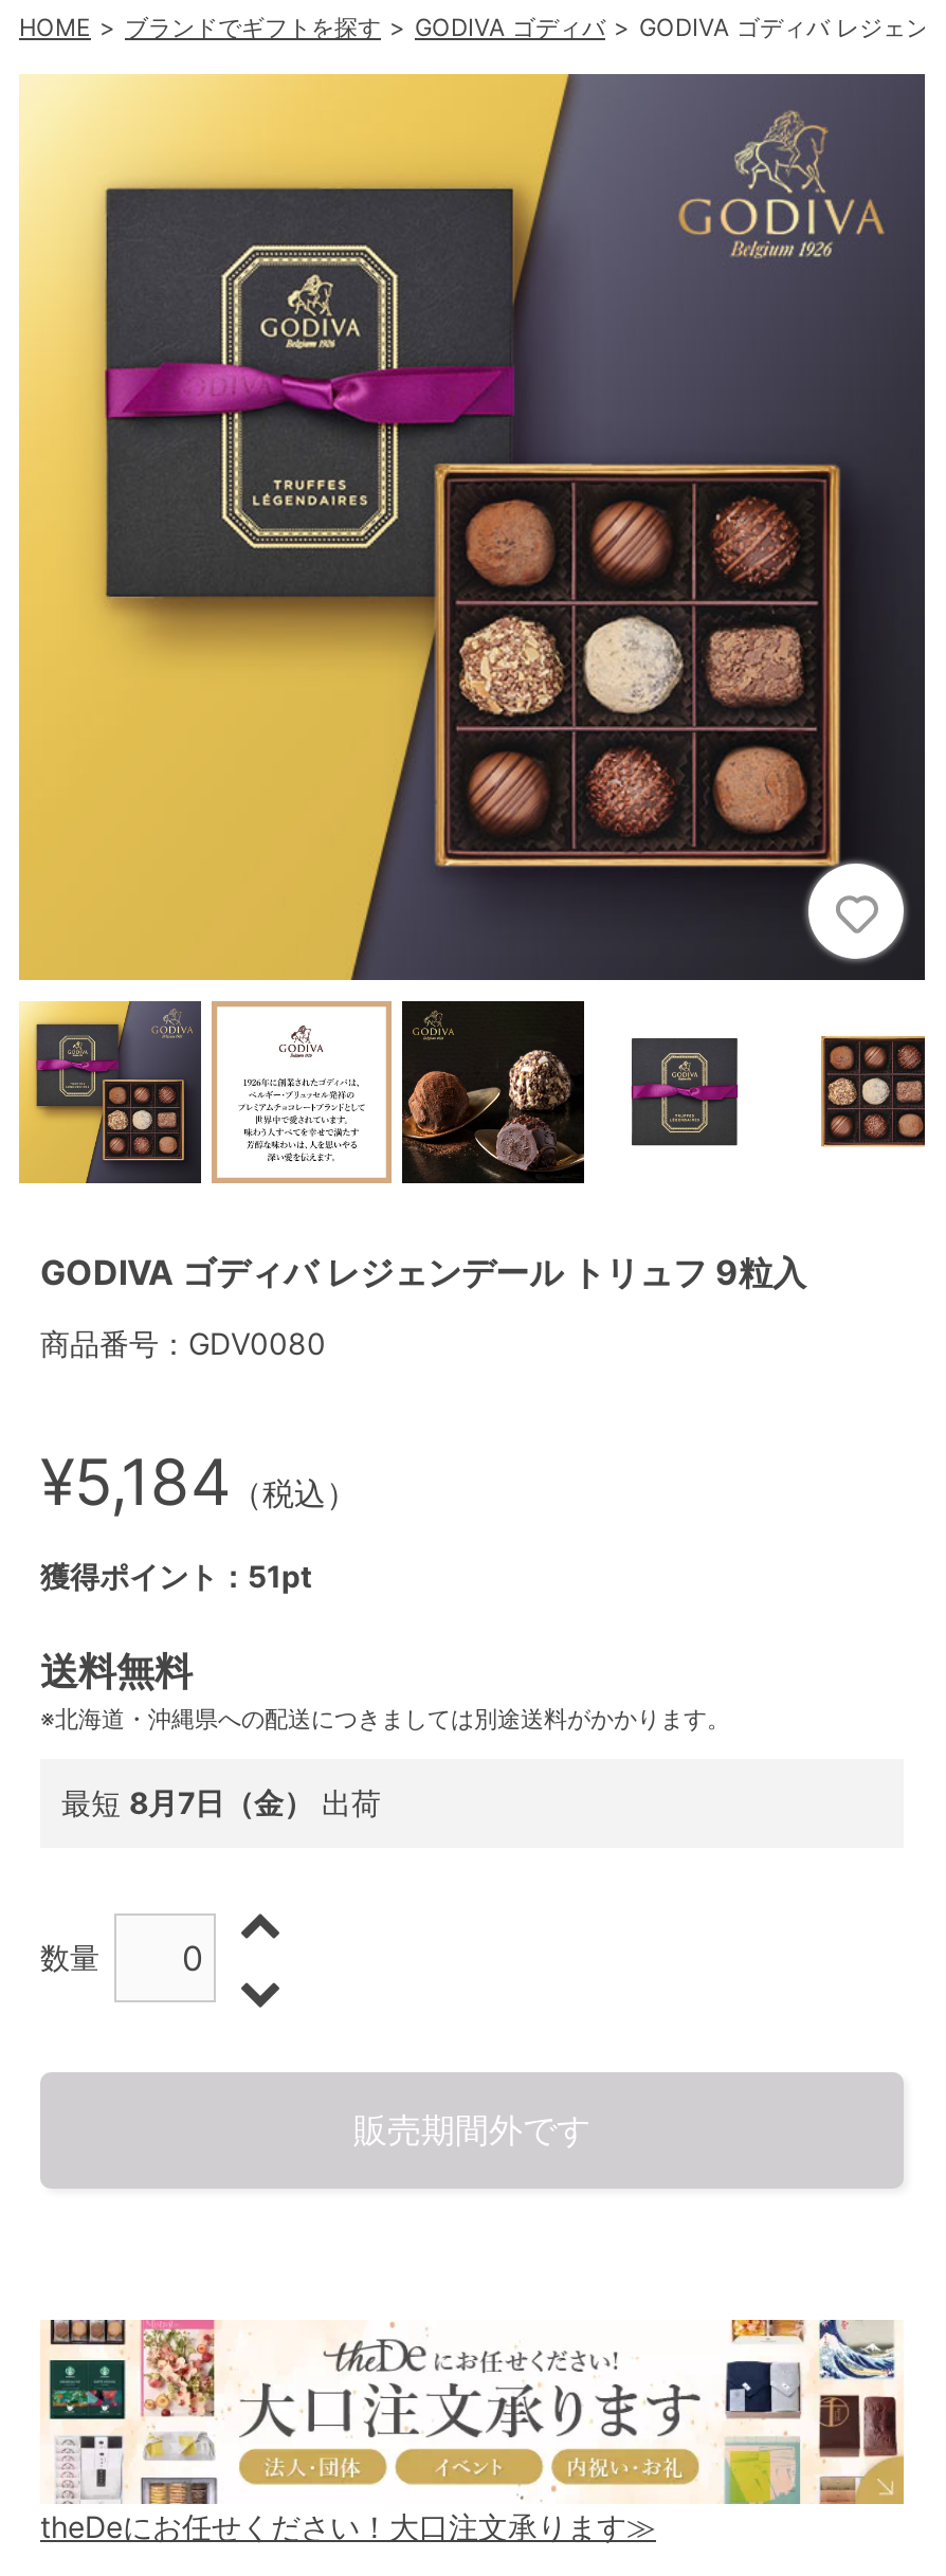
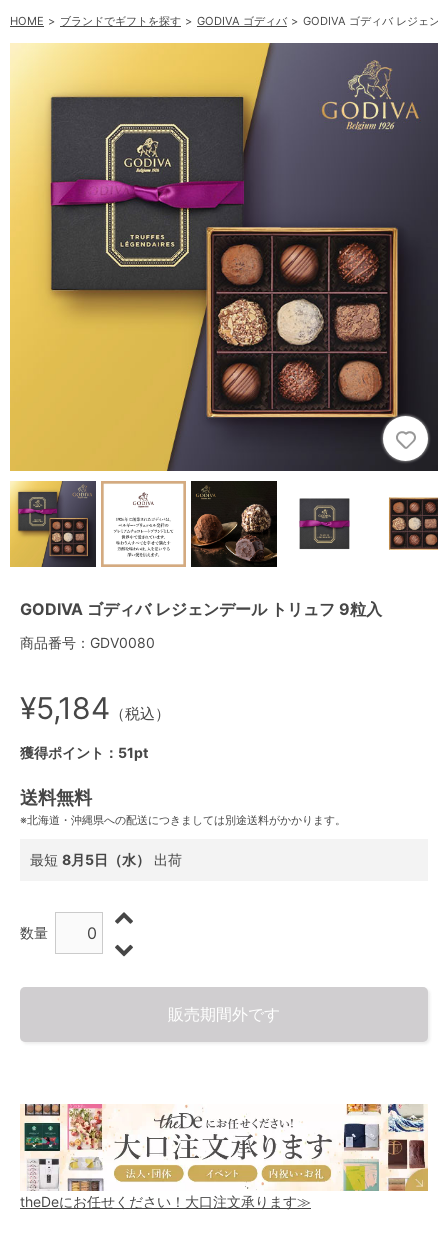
- 最短8月7日（金）出荷
+ 最短8月5日（水）出荷
